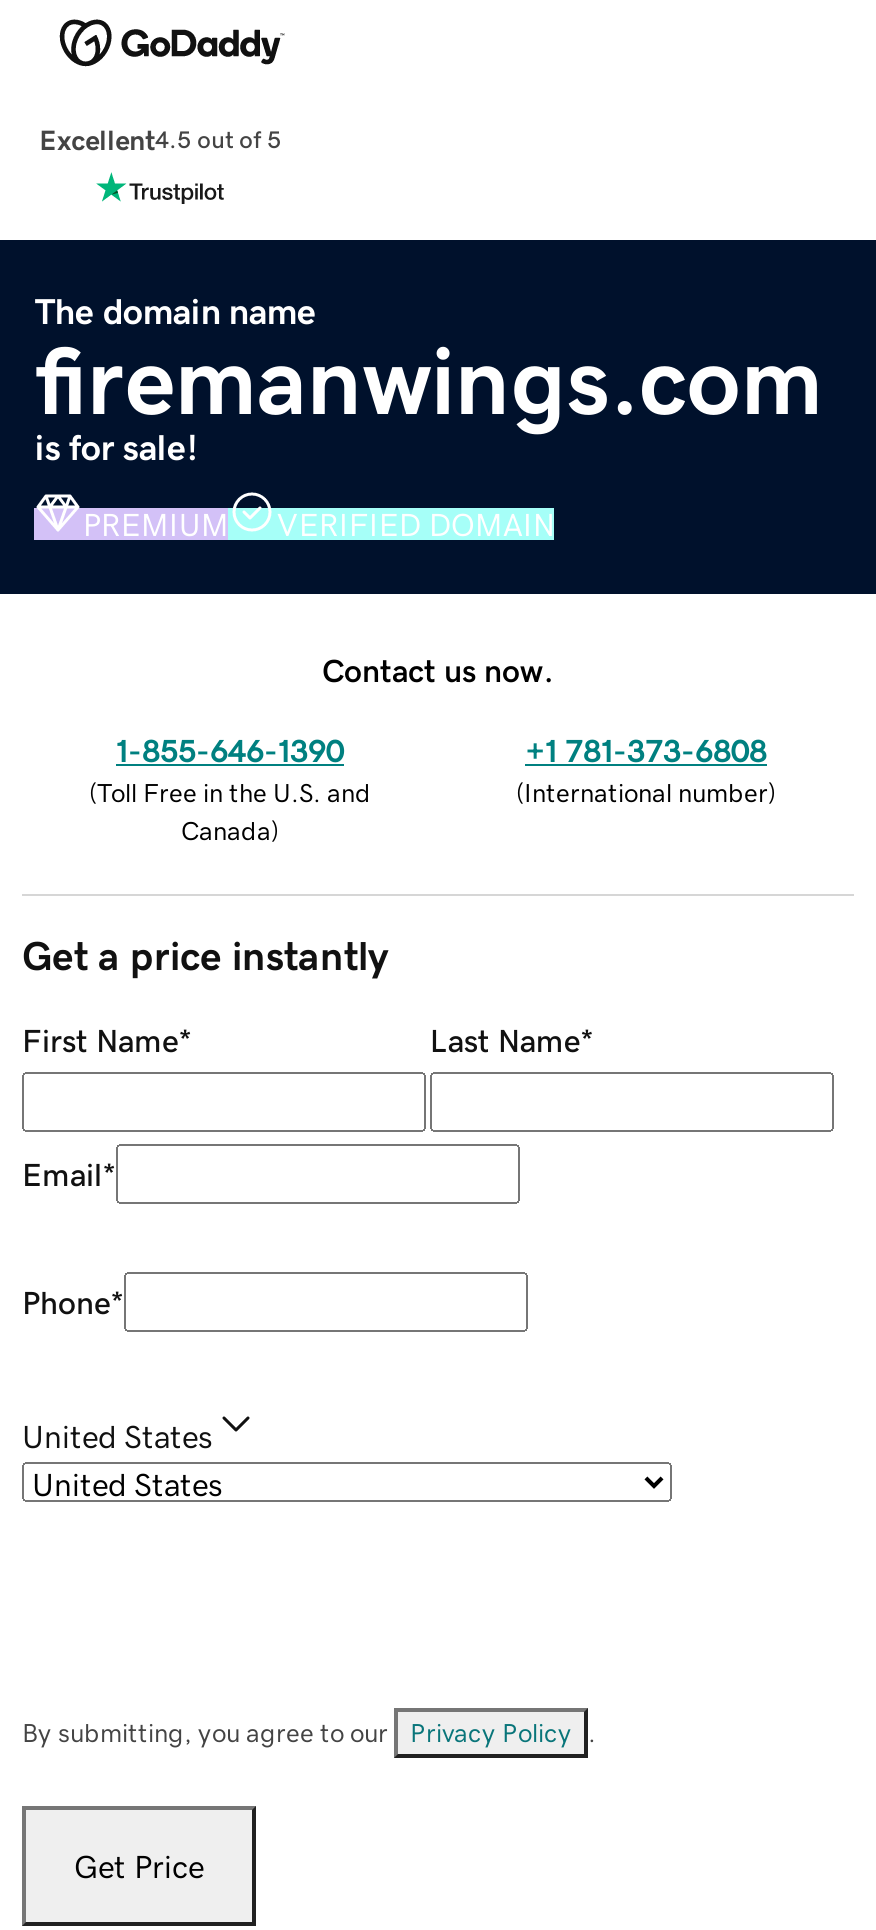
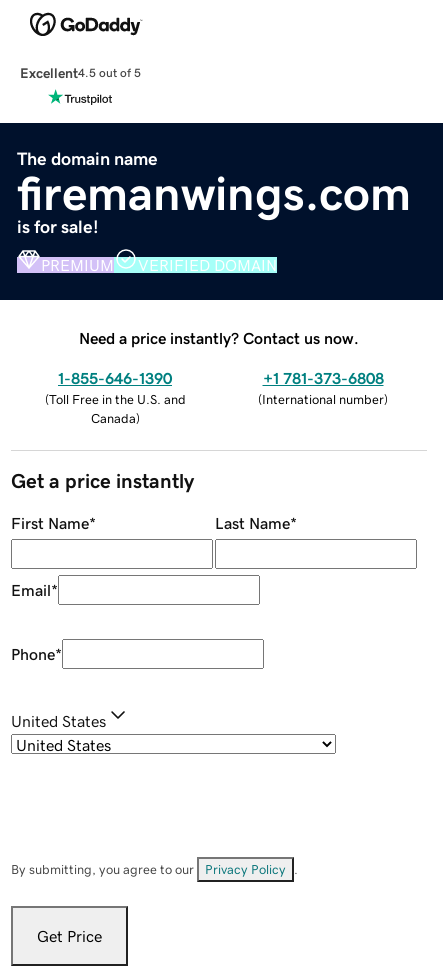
- Contact us now.
+ Need a price instantly? Contact us now.
